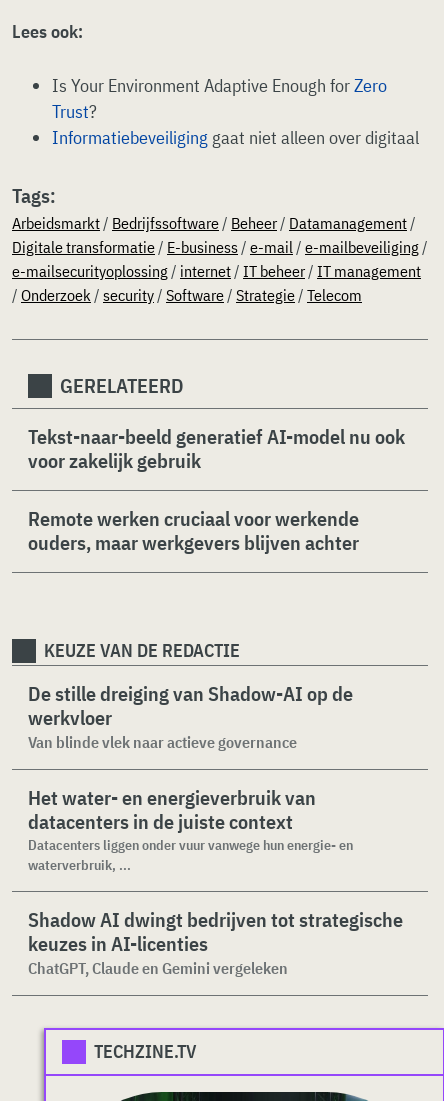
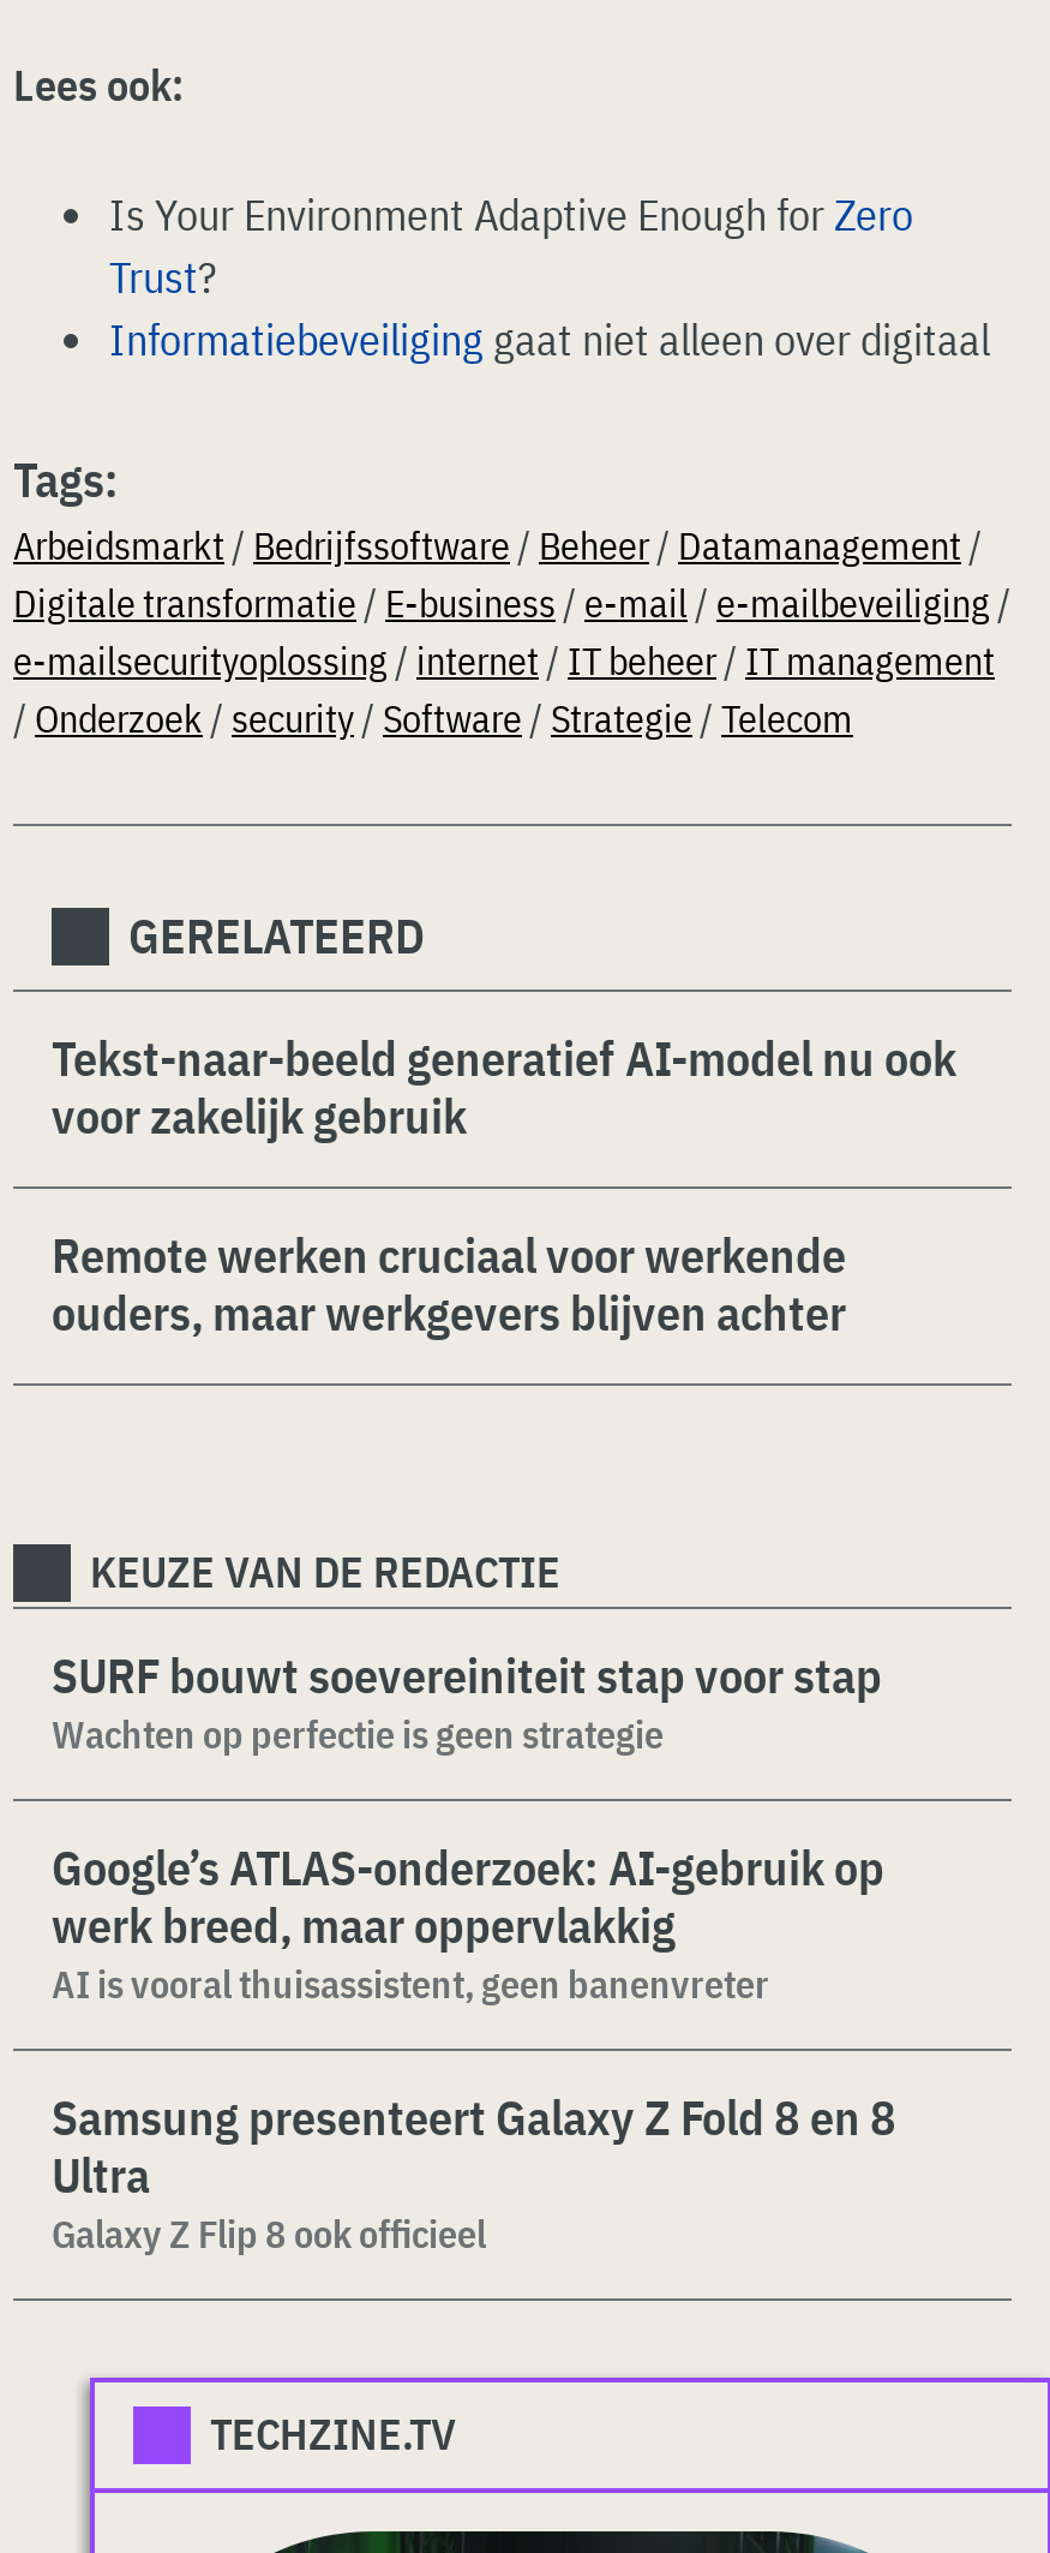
- De stille dreiging van Shadow-AI op de
- werkvloer
- Van blinde vlek naar actieve governance
+ SURF bouwt soevereiniteit stap voor stap
+ Wachten op perfectie is geen strategie

- Het water- en energieverbruik van
- datacenters in de juiste context
- Datacenters liggen onder vuur vanwege hun energie- en
- waterverbruik, ...
+ Google’s ATLAS-onderzoek: AI-gebruik op
+ werk breed, maar oppervlakkig
+ AI is vooral thuisassistent, geen banenvreter

- Shadow AI dwingt bedrijven tot strategische
- keuzes in AI-licenties
- ChatGPT, Claude en Gemini vergeleken
+ Samsung presenteert Galaxy Z Fold 8 en 8
+ Ultra
+ Galaxy Z Flip 8 ook officieel
